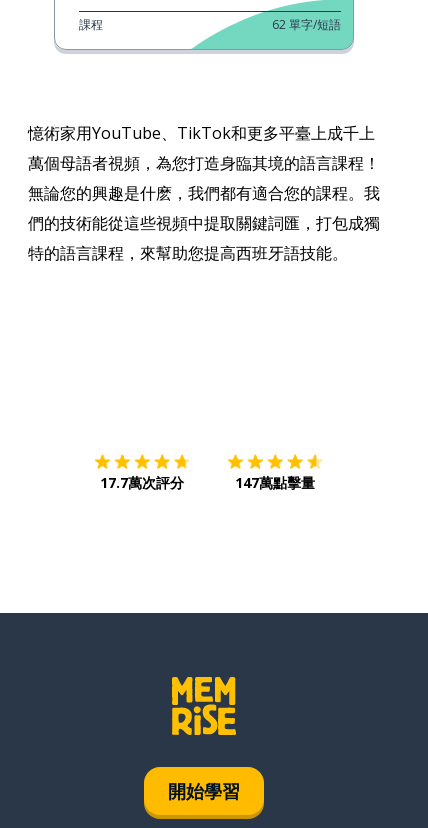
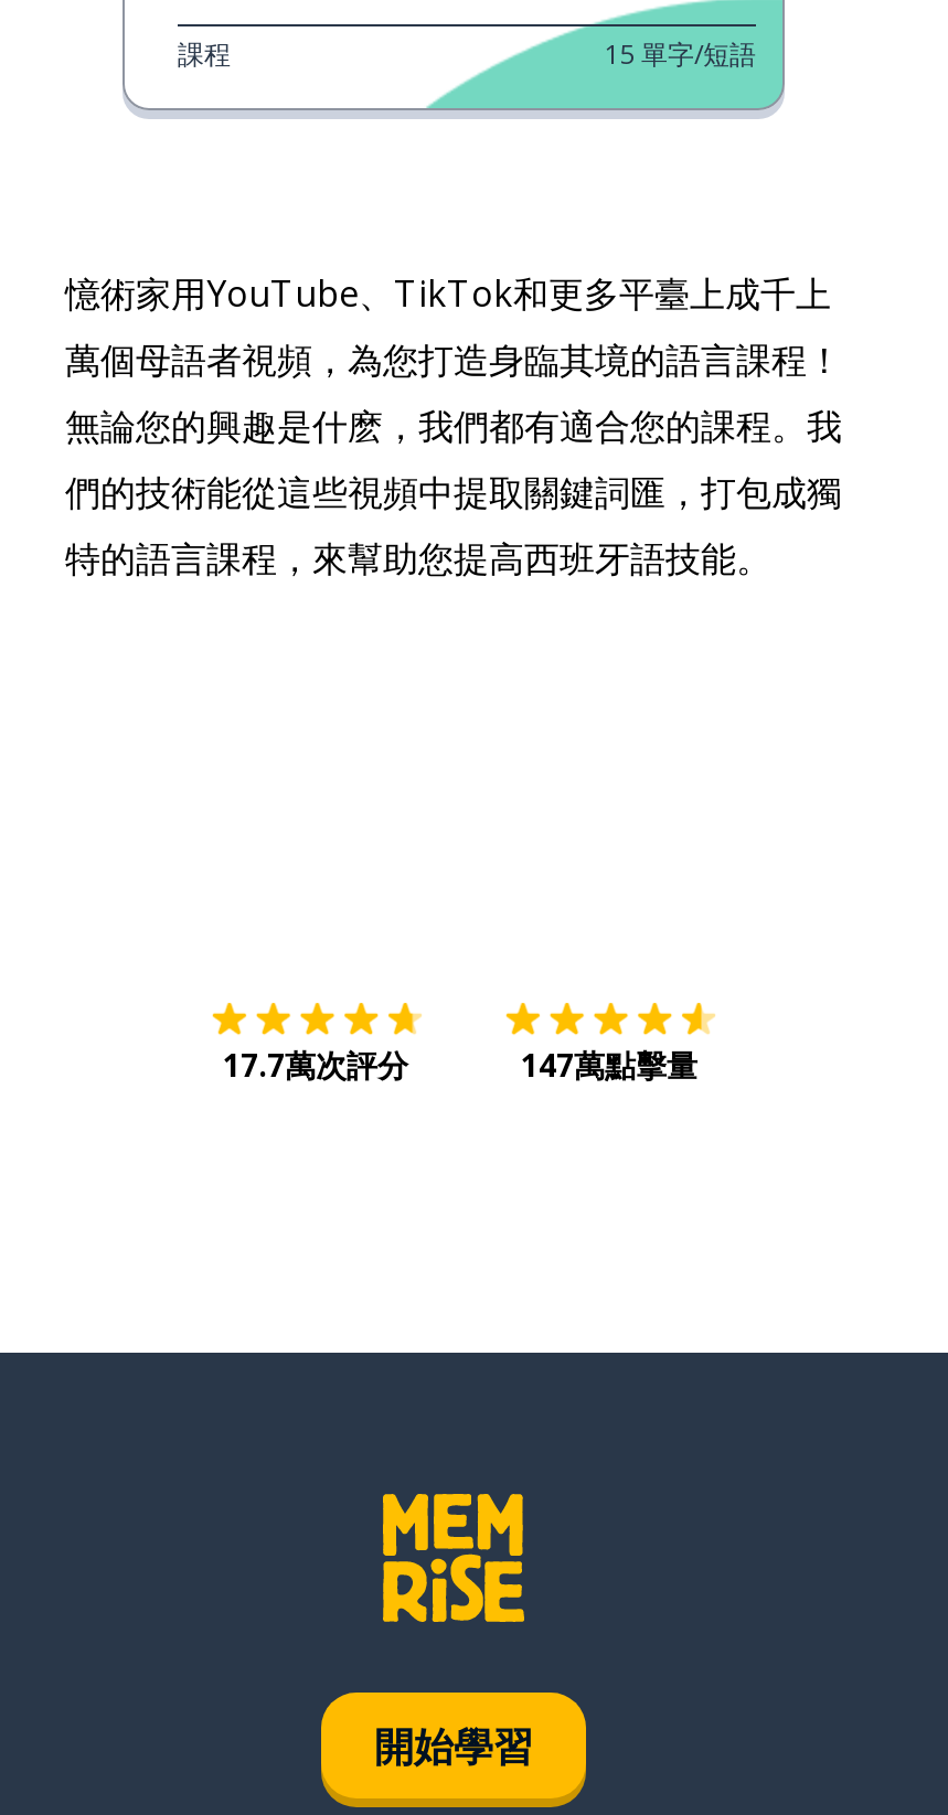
- 62 單字/短語
+ 15 單字/短語
